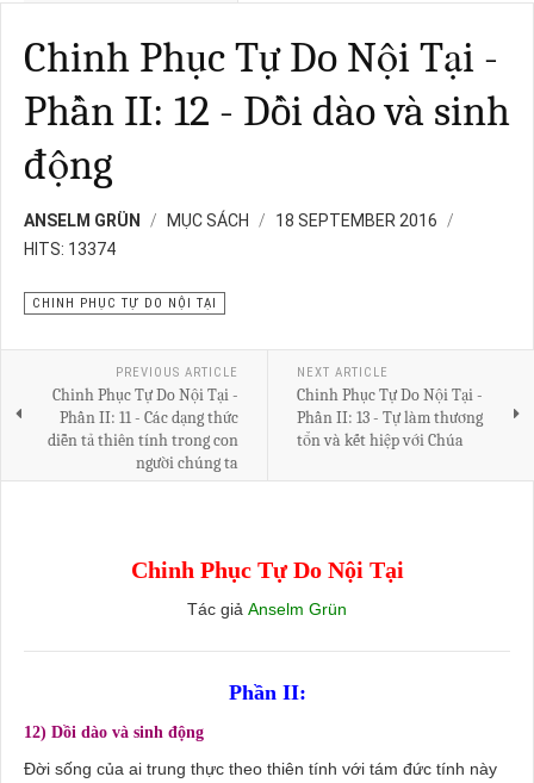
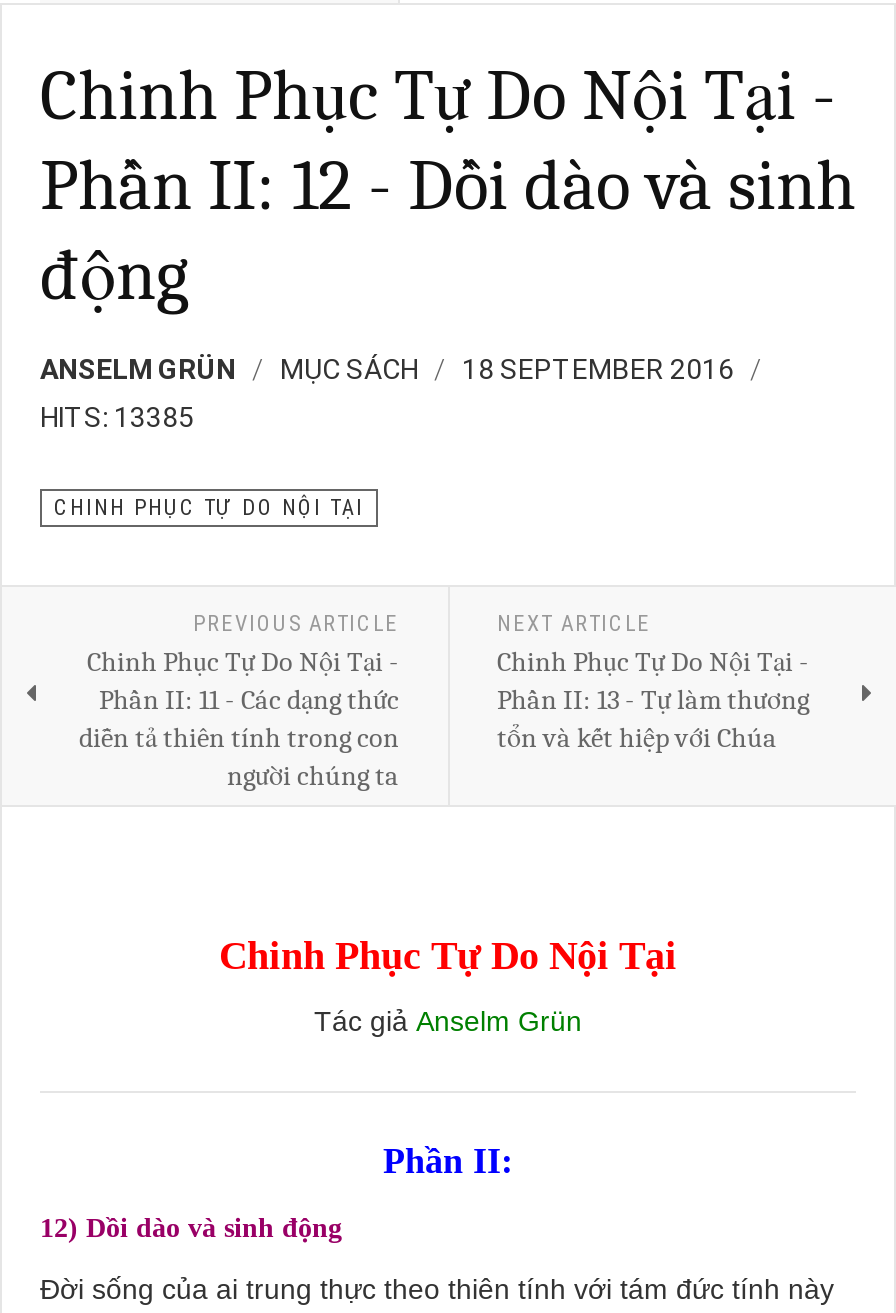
- HITS: 13374
+ HITS: 13385
